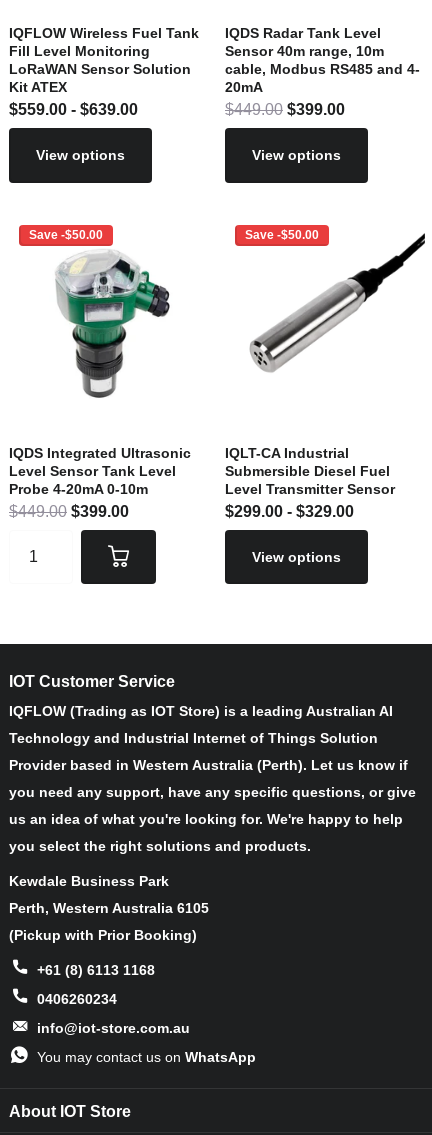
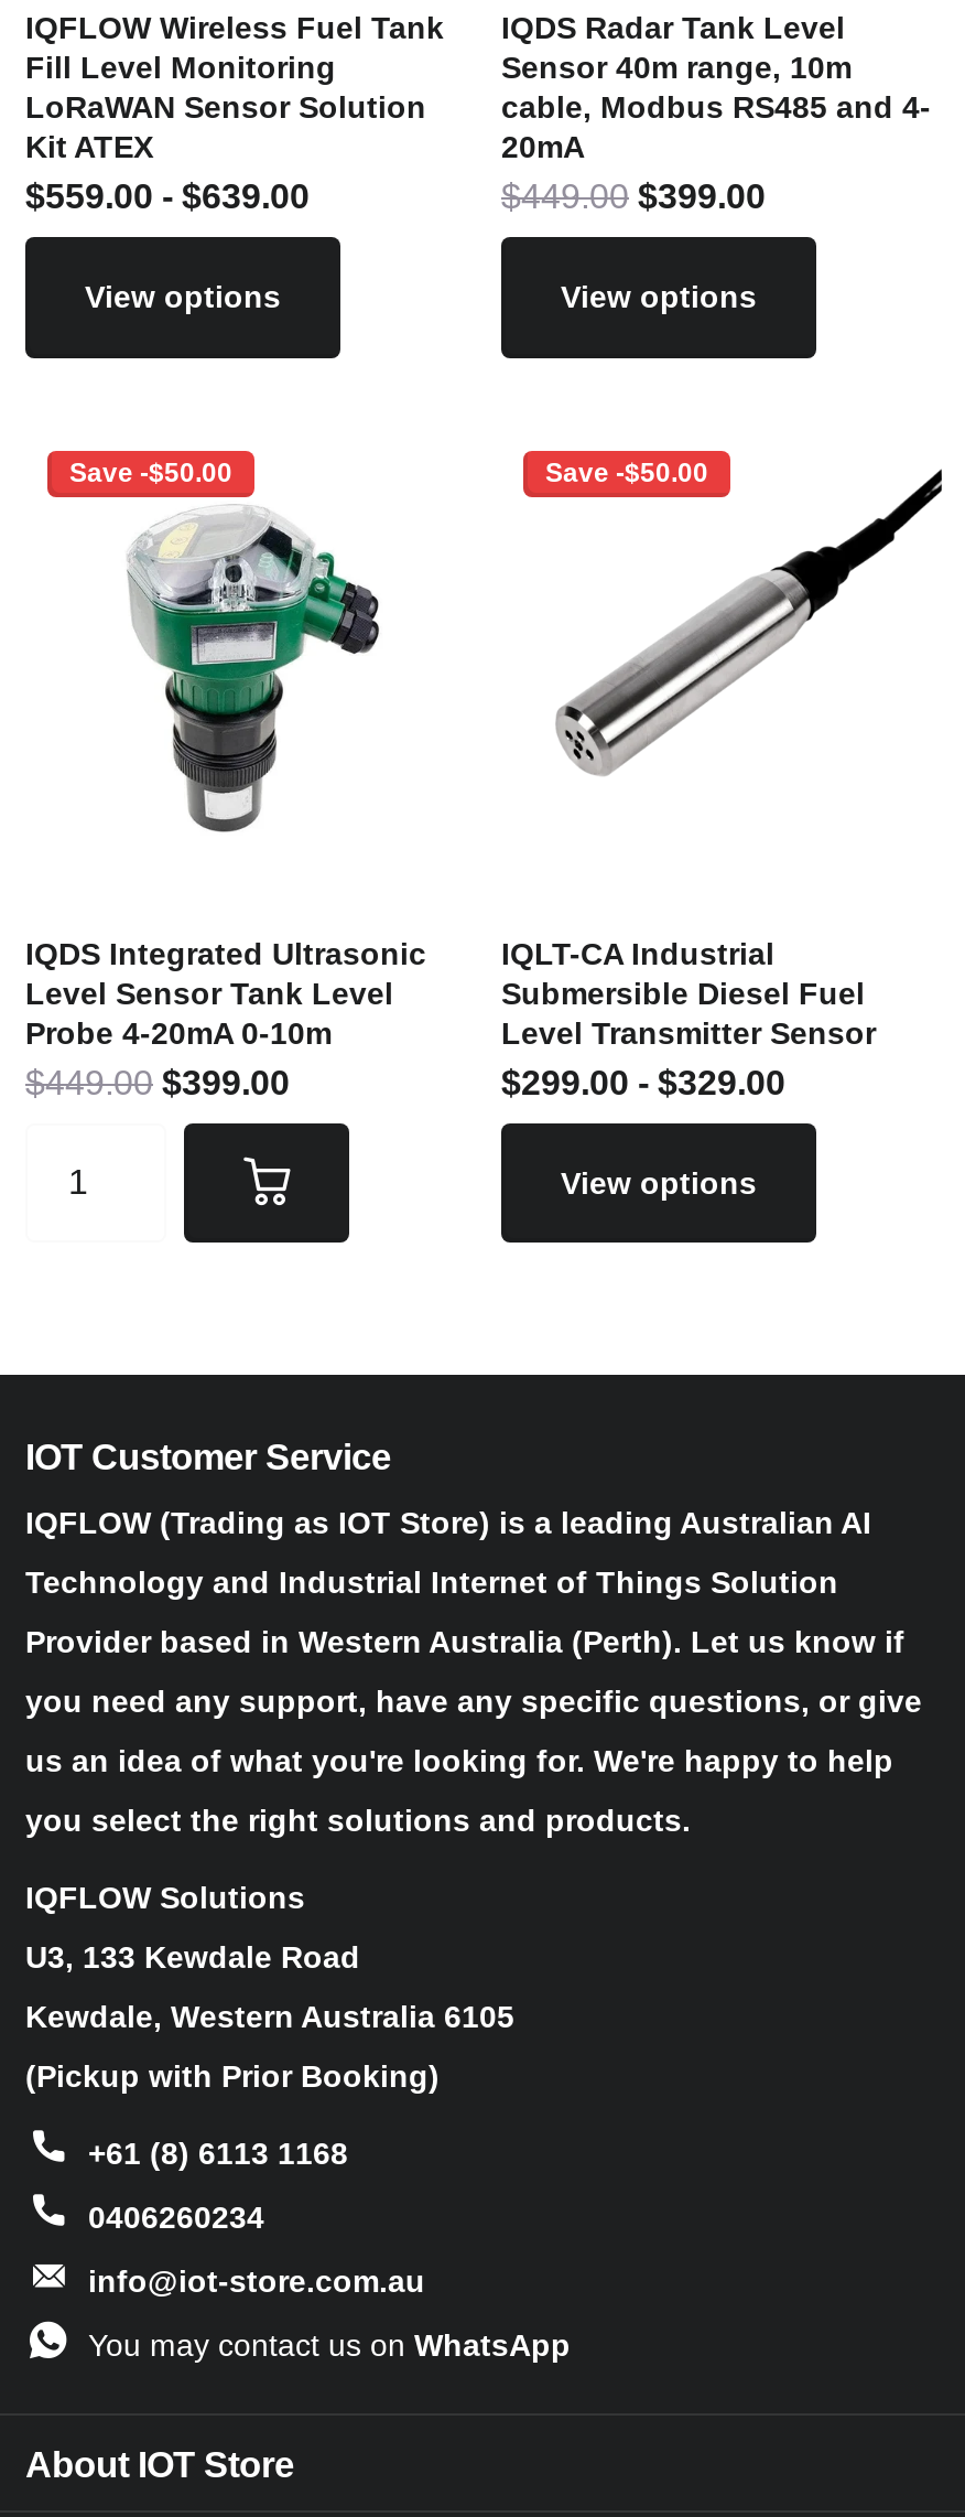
- Kewdale Business Park
- Perth, Western Australia 6105
+ IQFLOW Solutions
+ U3, 133 Kewdale Road
+ Kewdale, Western Australia 6105
